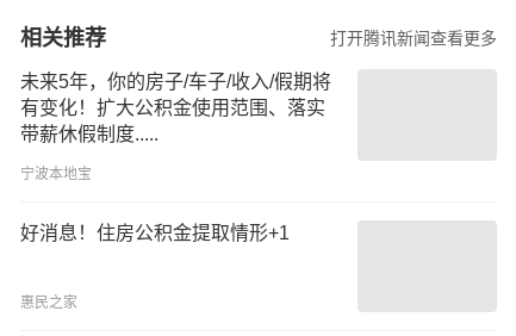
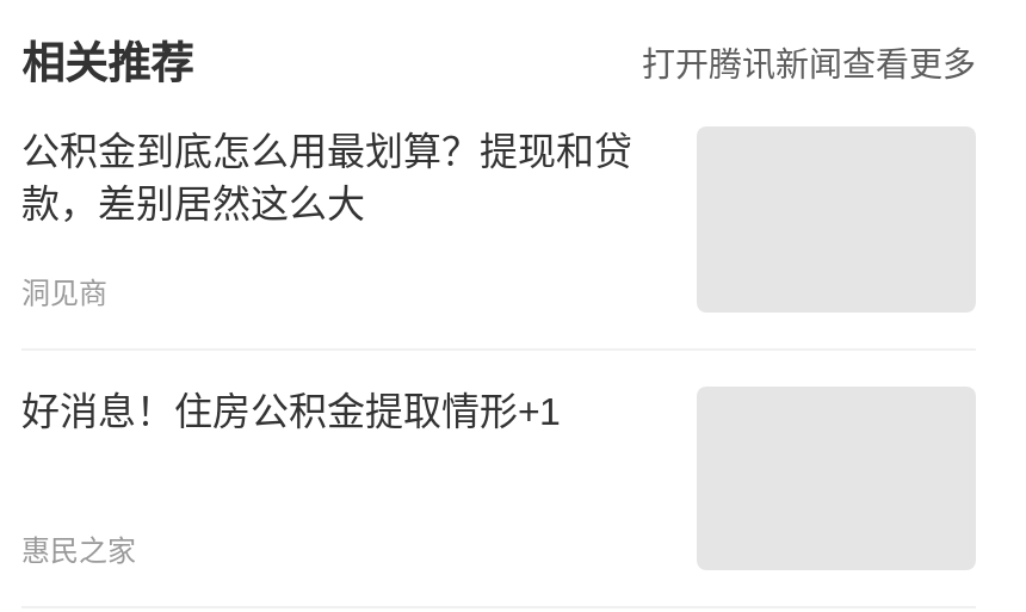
- 未来5年，你的房子/车子/收入/假期将
- 有变化！扩大公积金使用范围、落实
- 带薪休假制度.....
+ 公积金到底怎么用最划算？提现和贷
+ 款，差别居然这么大

- 宁波本地宝
+ 洞见商
